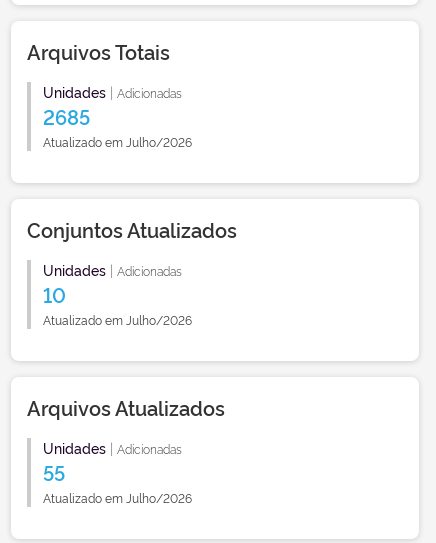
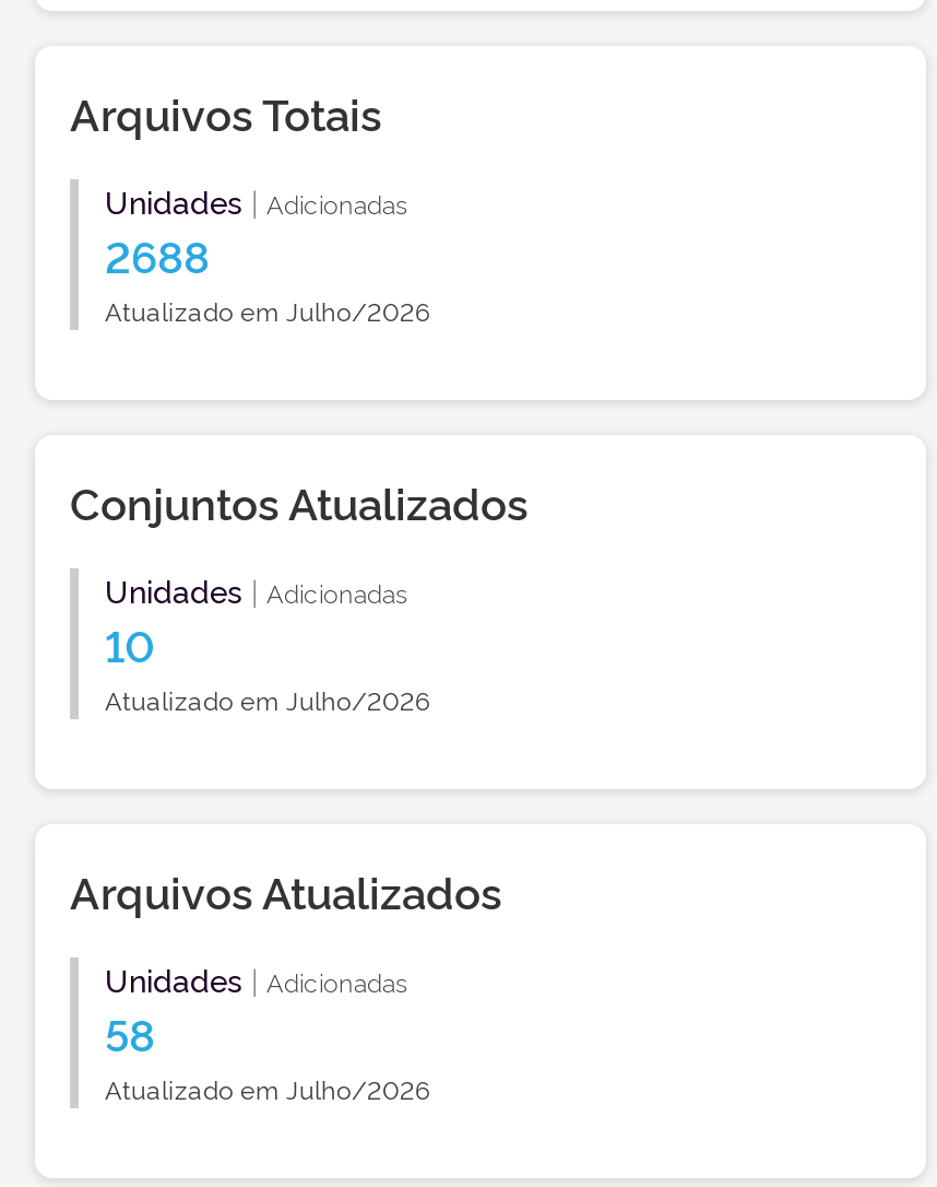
- 2685
+ 2688

- 55
+ 58
